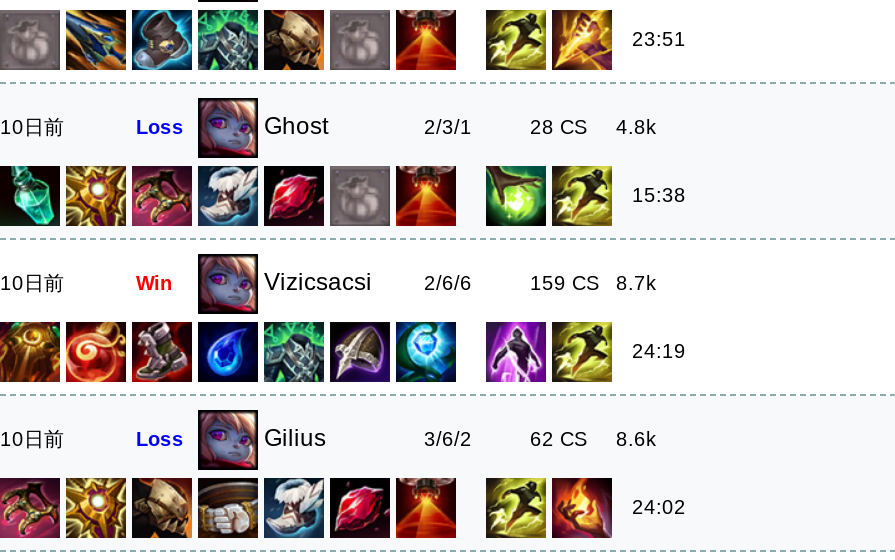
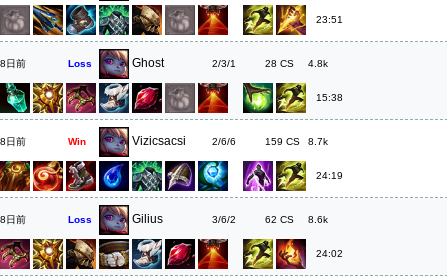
- 10日前
+ 8日前

- 10日前
+ 8日前

- 10日前
+ 8日前
